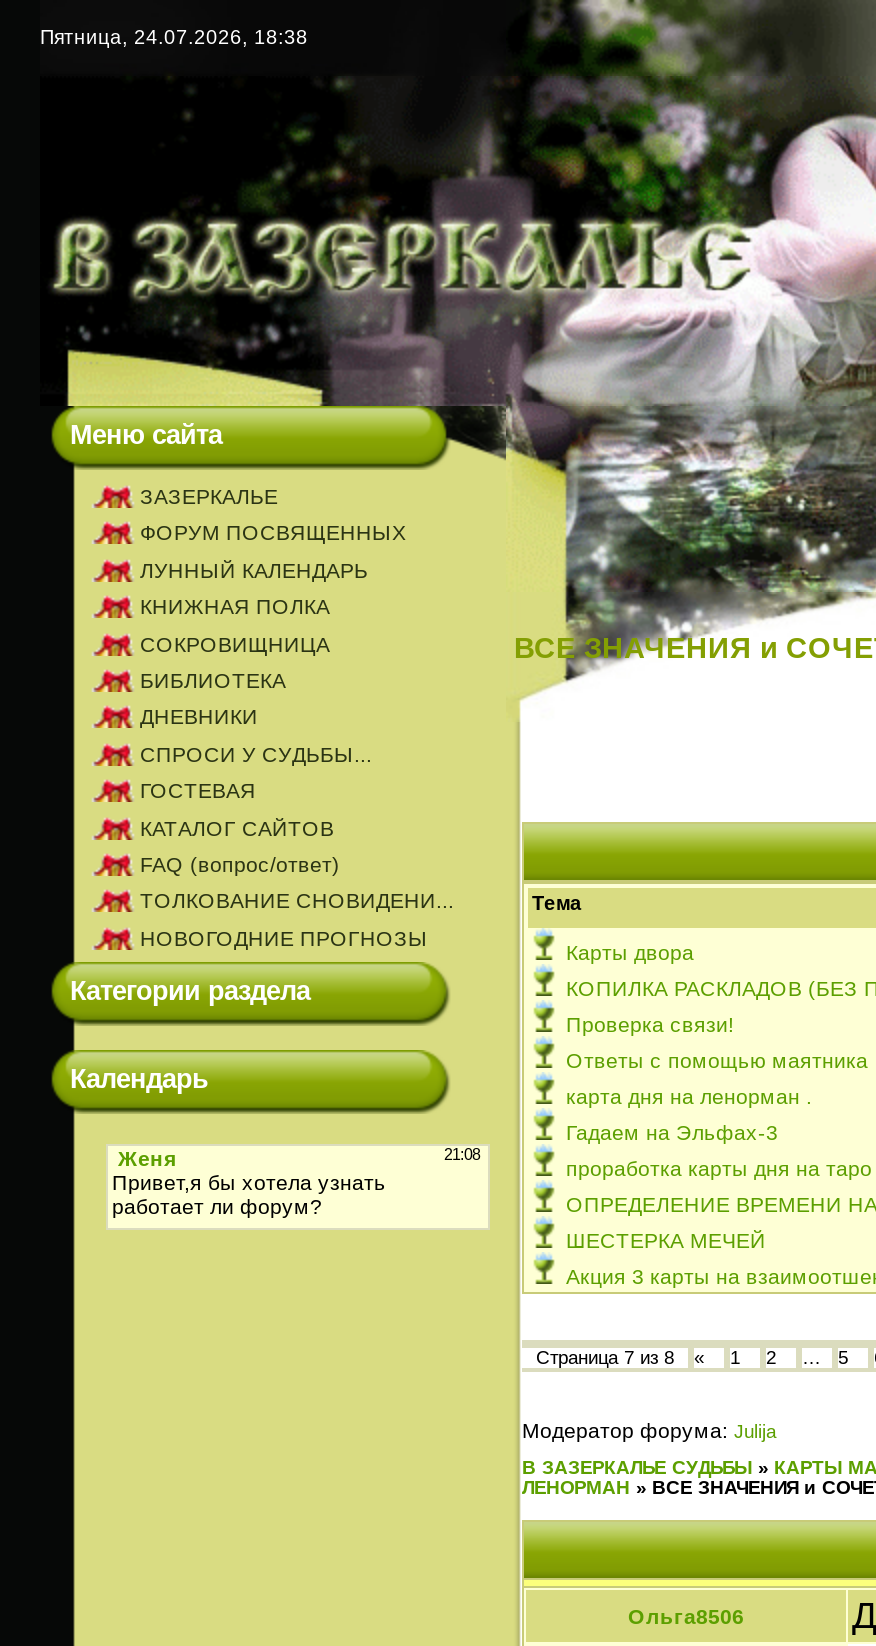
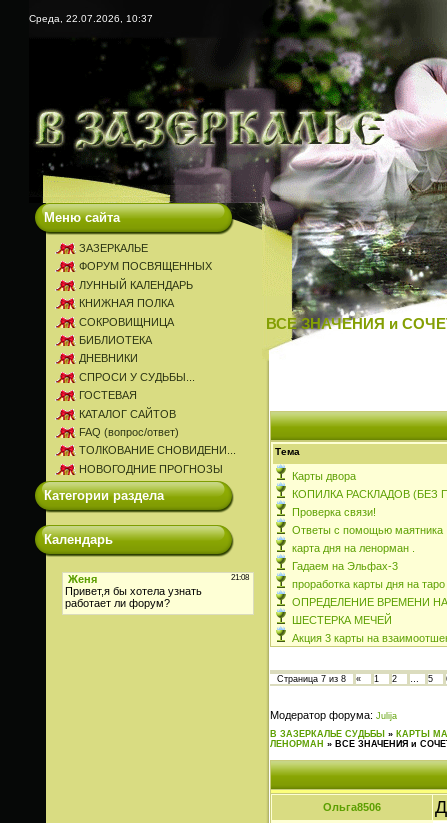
- Пятница, 24.07.2026, 18:38
+ Среда, 22.07.2026, 10:37
